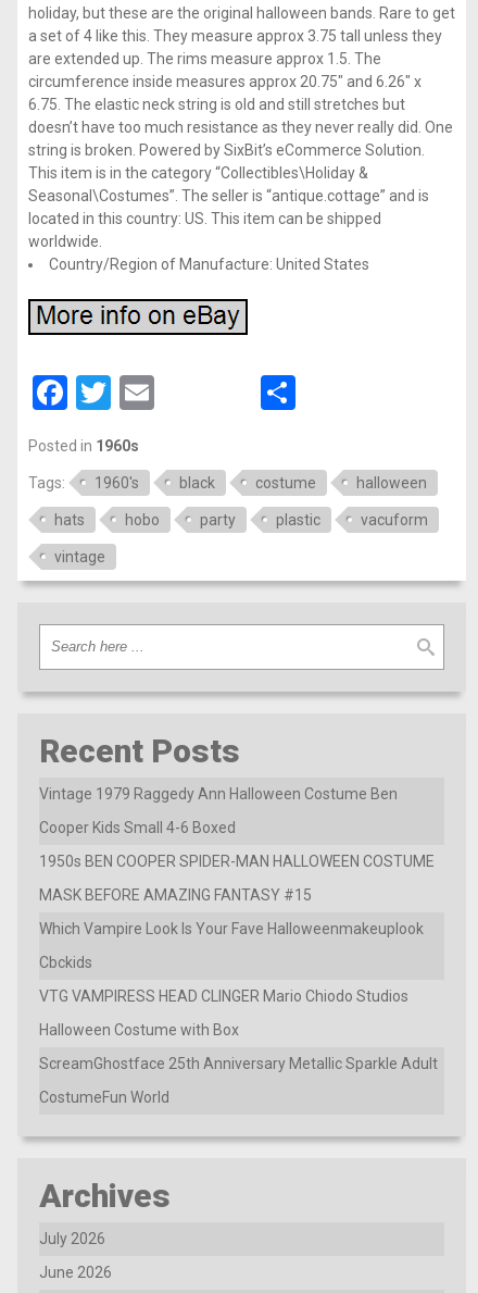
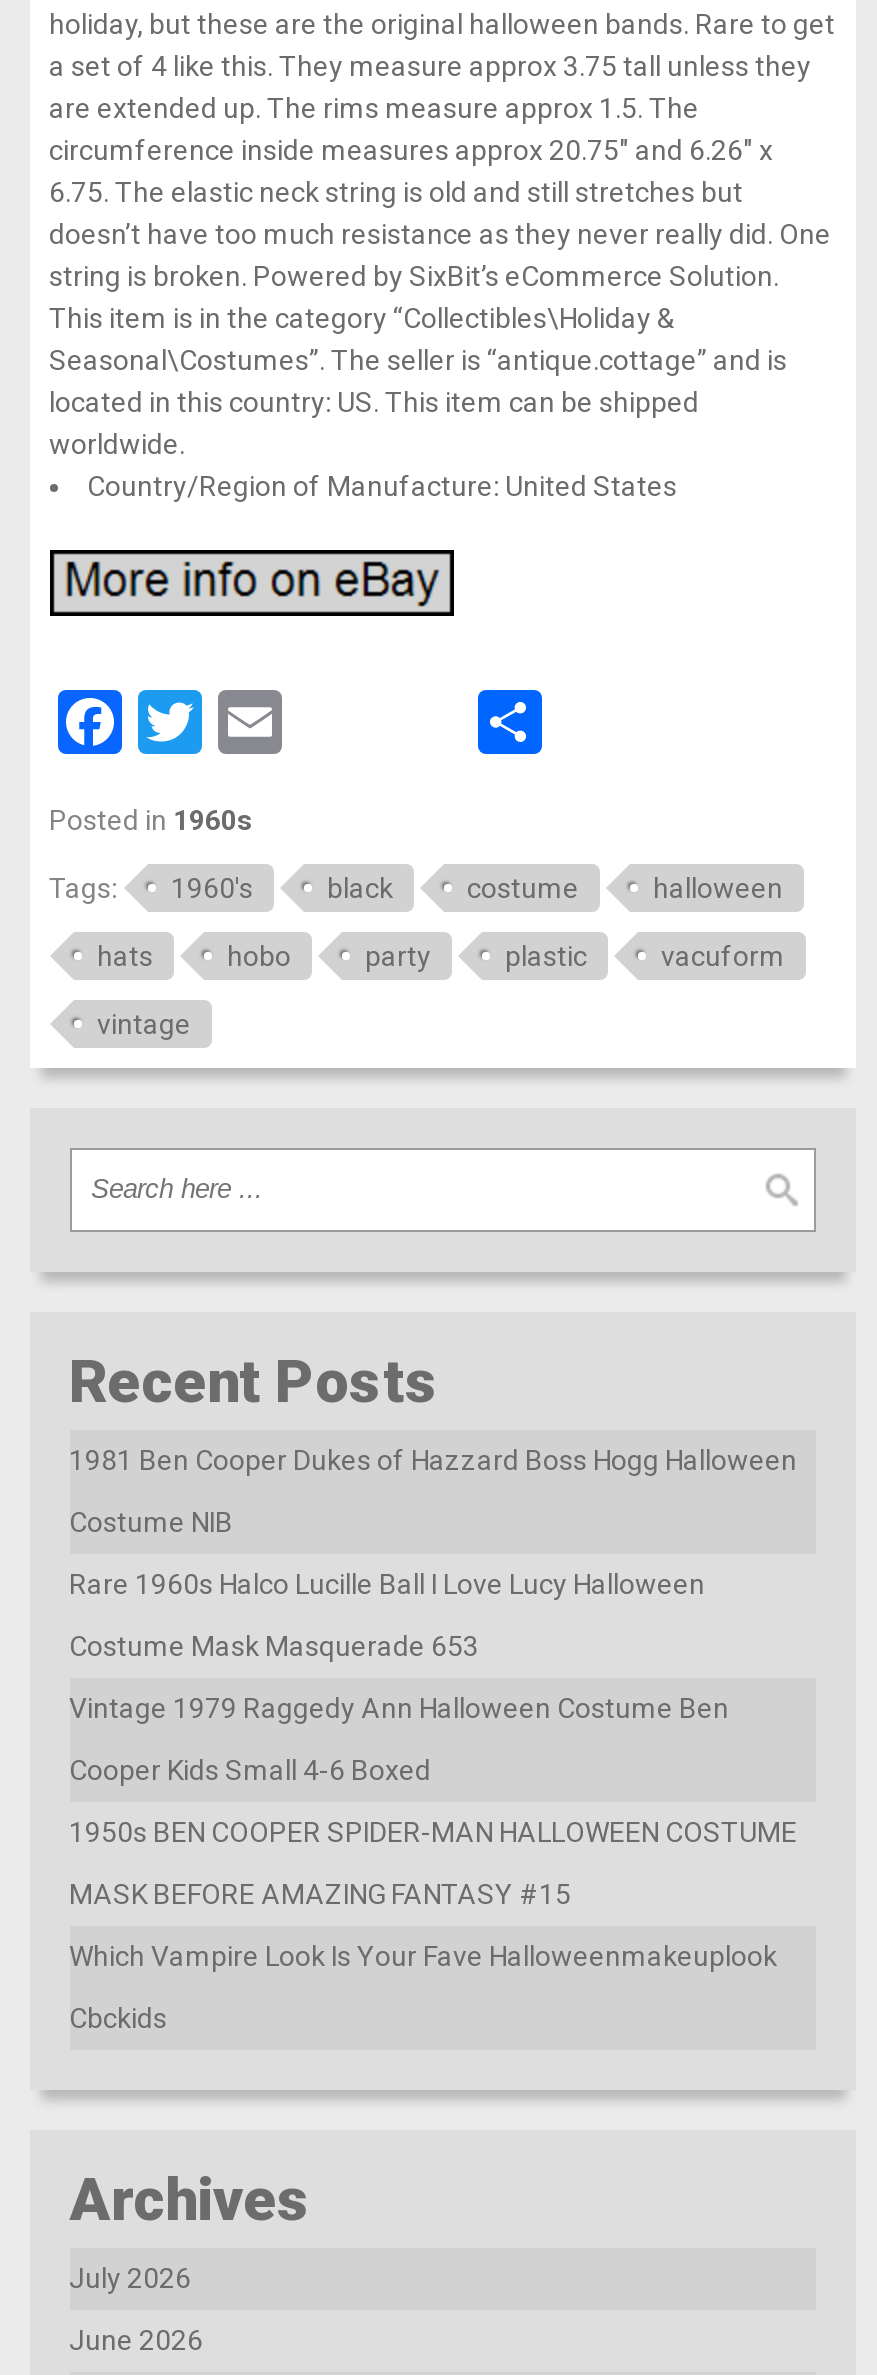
+ 1981 Ben Cooper Dukes of Hazzard Boss Hogg Halloween
+ Costume NIB
+ Rare 1960s Halco Lucille Ball I Love Lucy Halloween
+ Costume Mask Masquerade 653

moved down: Vintage 1979 Raggedy Ann Halloween Costume Ben | Cooper Kids Small 4-6 Boxed | 1950s BEN COOPER SPIDER-MAN HALLOWEEN COSTUME | MASK BEFORE AMAZING FANTASY #15 | Which Vampire Look Is Your Fave Halloweenmakeuplook | Cbckids

- VTG VAMPIRESS HEAD CLINGER Mario Chiodo Studios
- Halloween Costume with Box
- ScreamGhostface 25th Anniversary Metallic Sparkle Adult
- CostumeFun World
